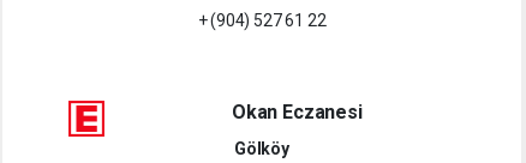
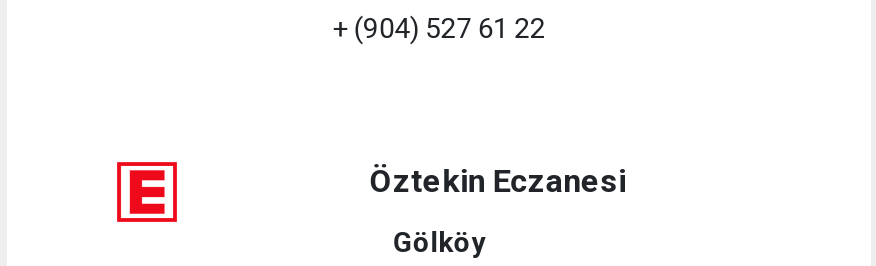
- Okan Eczanesi
+ Öztekin Eczanesi
